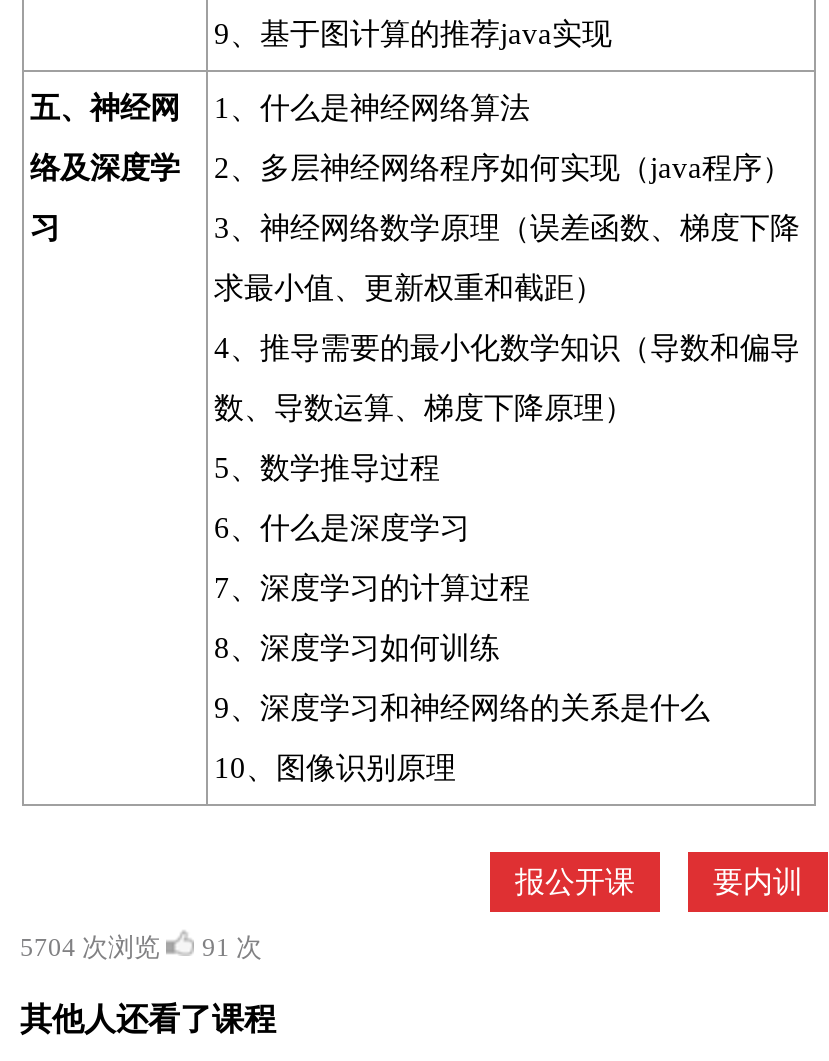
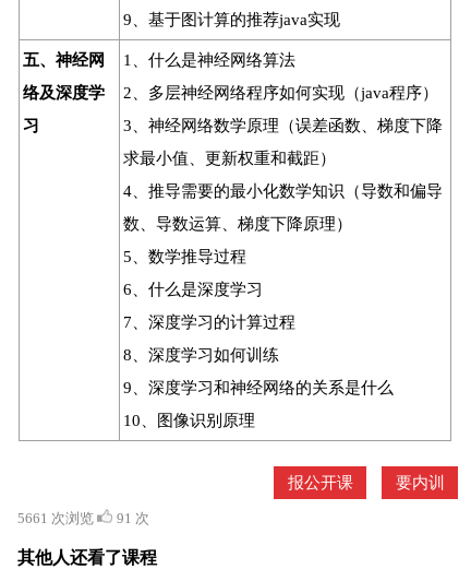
- 5704 次浏览 91 次
+ 5661 次浏览 91 次
